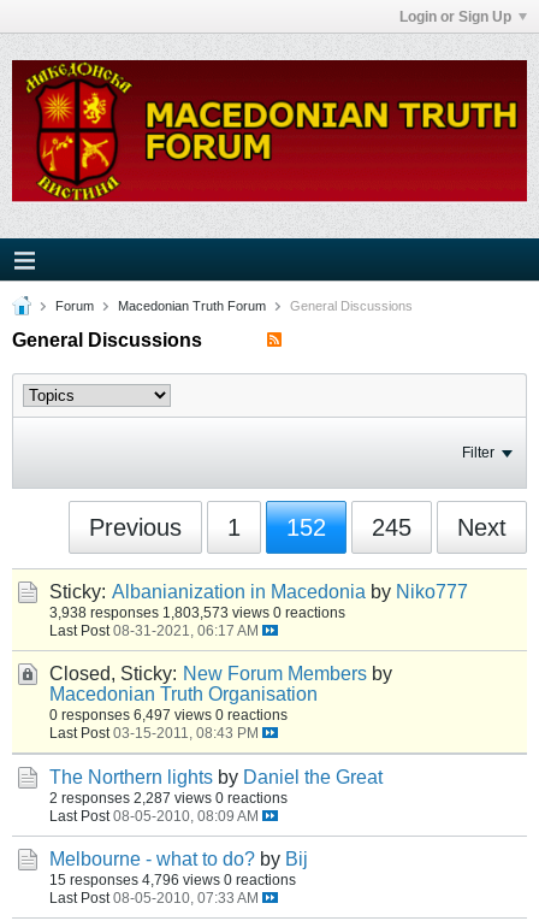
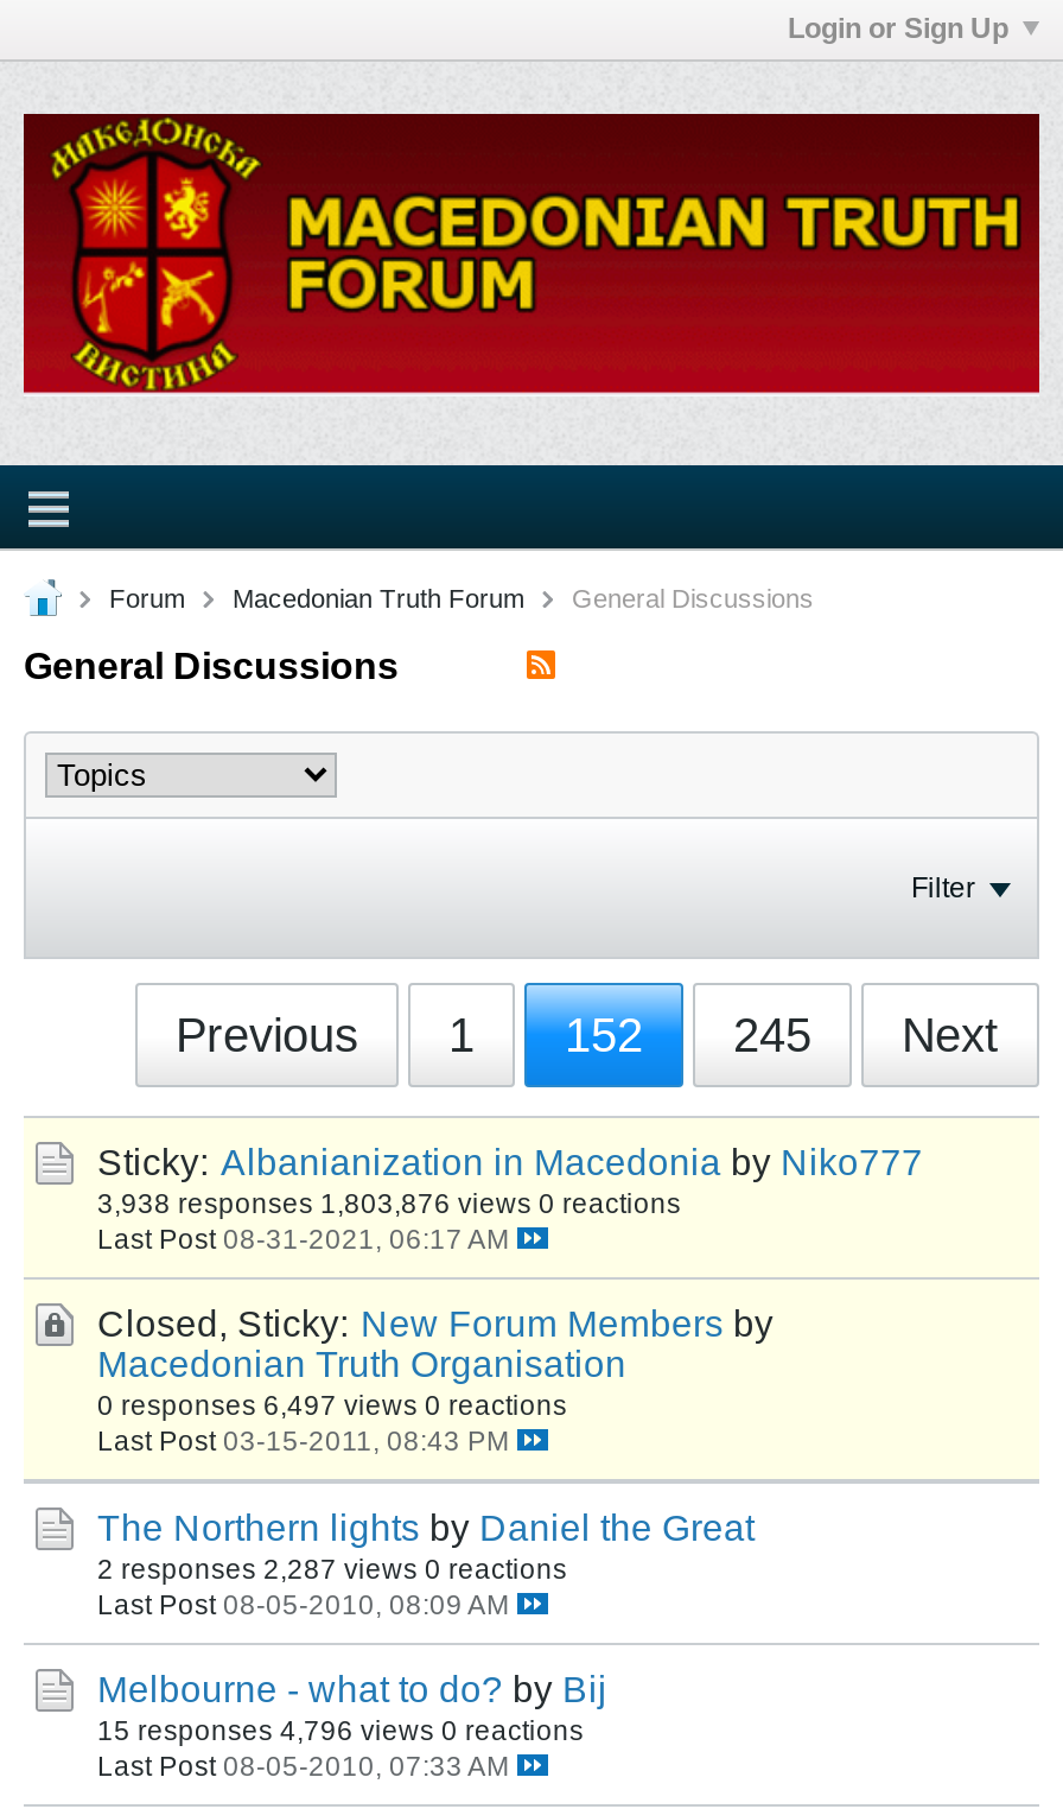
- 3,938 responses 1,803,573 views 0 reactions
+ 3,938 responses 1,803,876 views 0 reactions
